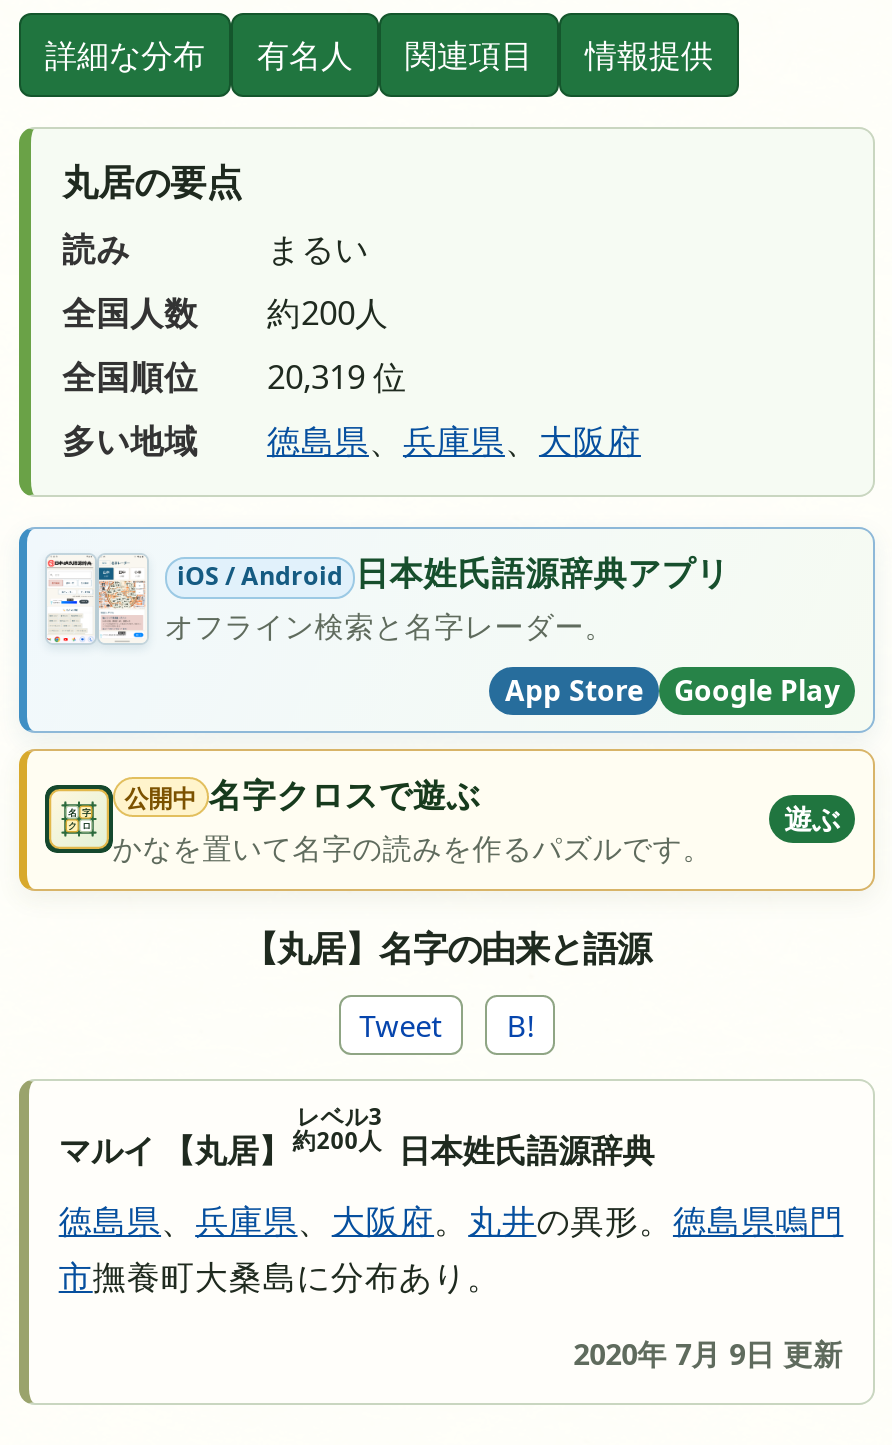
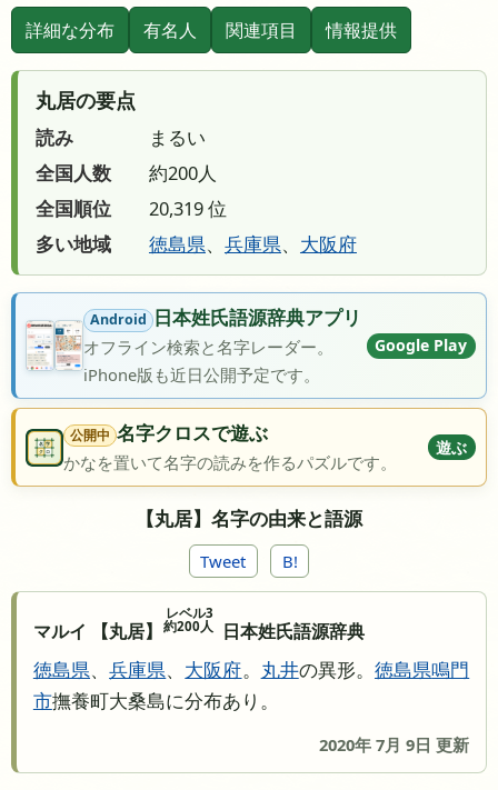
- [image]
- iOS / Android 日本姓氏語源辞典アプリ
+ [image]
+ Android 日本姓氏語源辞典アプリ

- App Store
+ iPhone版も近日公開予定です。

moved up: Google Play
